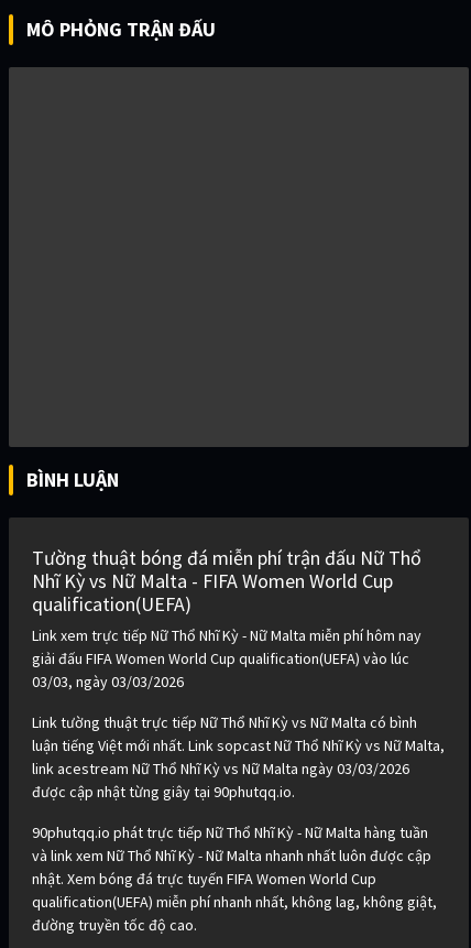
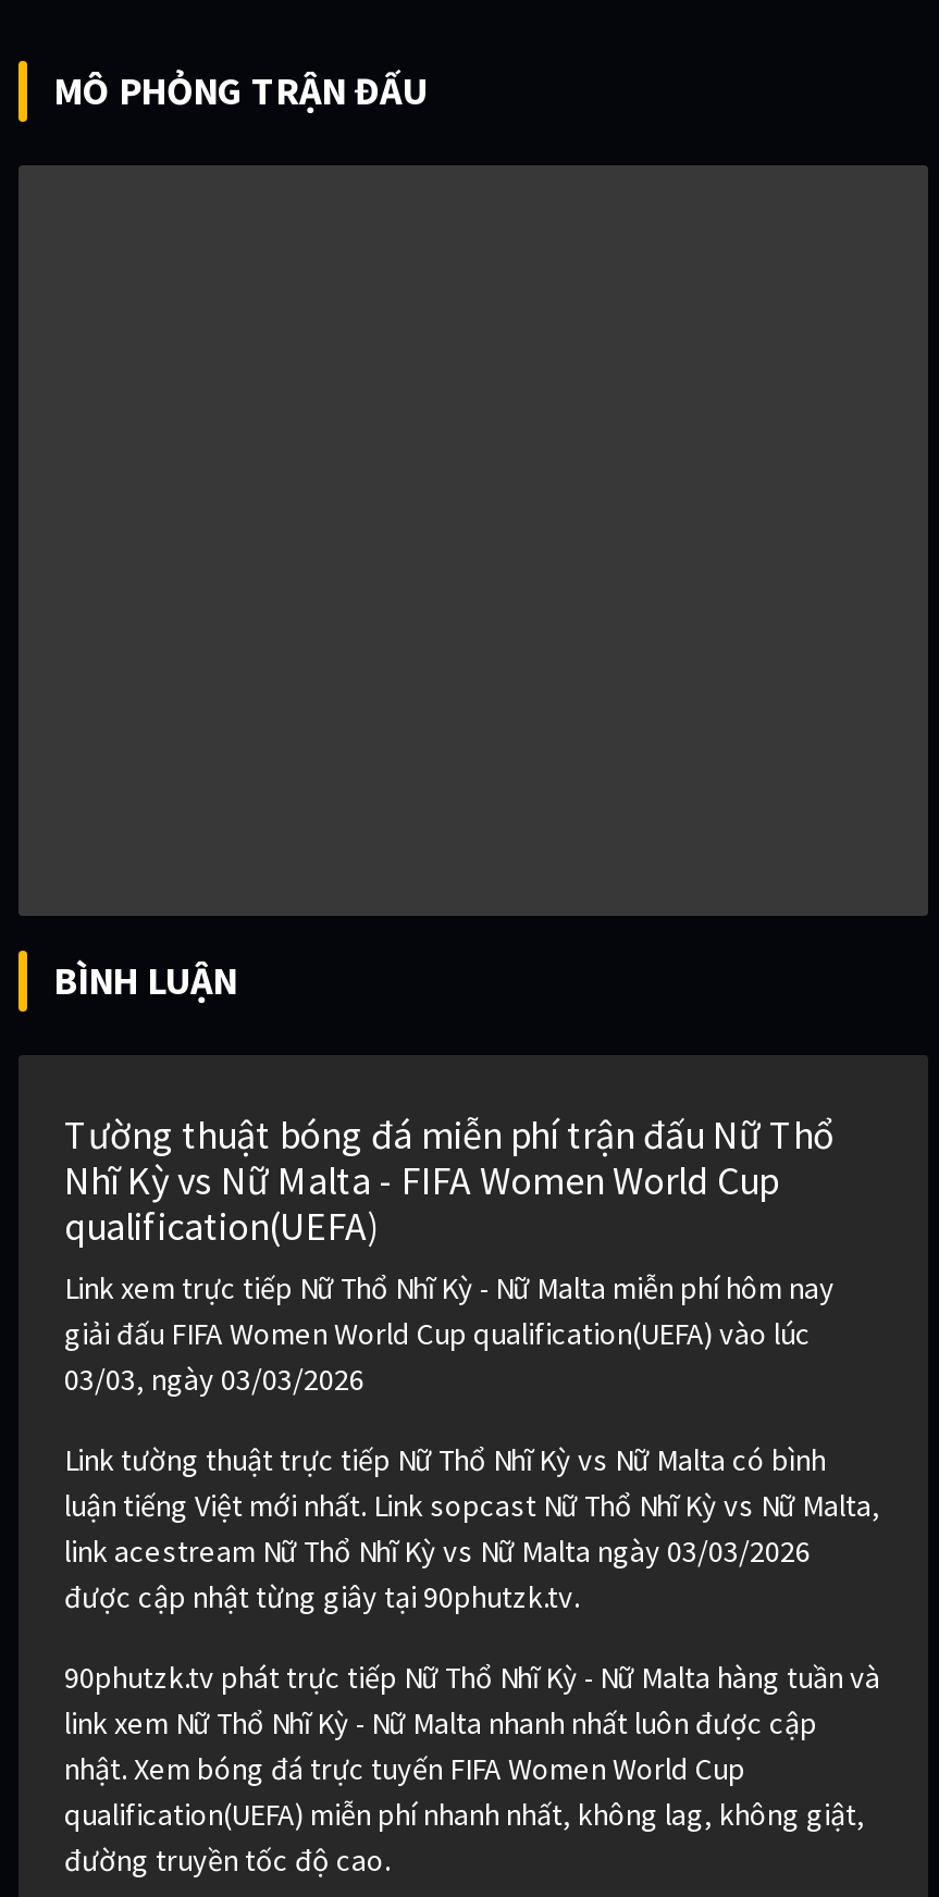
- được cập nhật từng giây tại 90phutqq.io.
+ được cập nhật từng giây tại 90phutzk.tv.

- 90phutqq.io phát trực tiếp Nữ Thổ Nhĩ Kỳ - Nữ Malta hàng tuần
- và link xem Nữ Thổ Nhĩ Kỳ - Nữ Malta nhanh nhất luôn được cập
+ 90phutzk.tv phát trực tiếp Nữ Thổ Nhĩ Kỳ - Nữ Malta hàng tuần và
+ link xem Nữ Thổ Nhĩ Kỳ - Nữ Malta nhanh nhất luôn được cập
